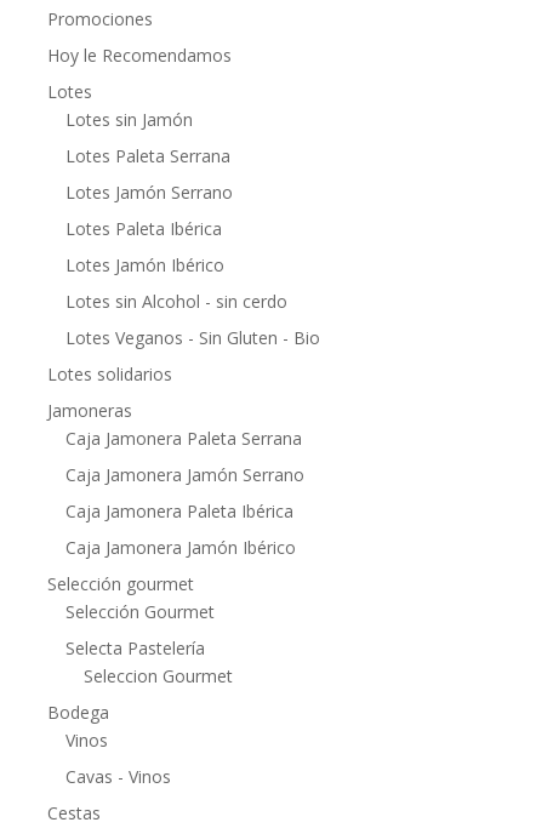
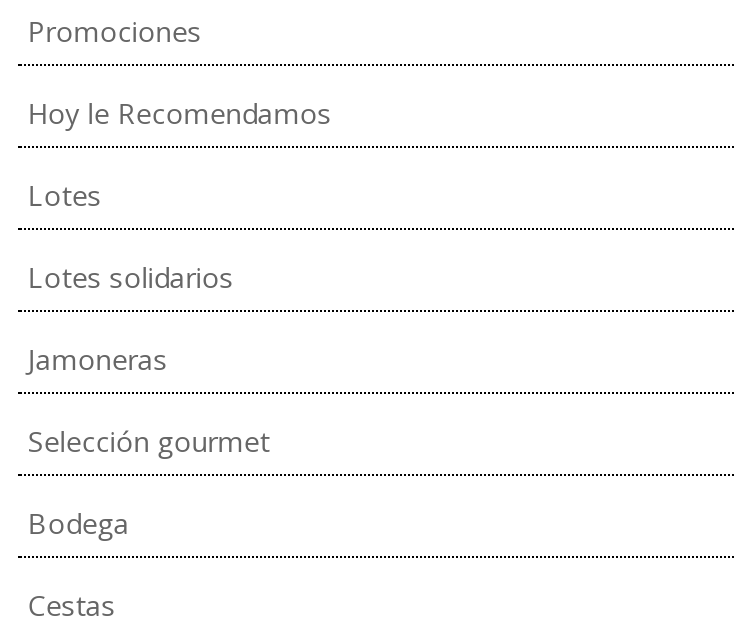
moved down: Lotes

- Lotes sin Jamón
- Lotes Paleta Serrana
- Lotes Jamón Serrano
- Lotes Paleta Ibérica
- Lotes Jamón Ibérico
- Lotes sin Alcohol - sin cerdo
- Lotes Veganos - Sin Gluten - Bio

- Caja Jamonera Paleta Serrana
- Caja Jamonera Jamón Serrano
- Caja Jamonera Paleta Ibérica
- Caja Jamonera Jamón Ibérico

- Selección Gourmet
- Selecta Pastelería
- Seleccion Gourmet

- Vinos
- Cavas - Vinos
